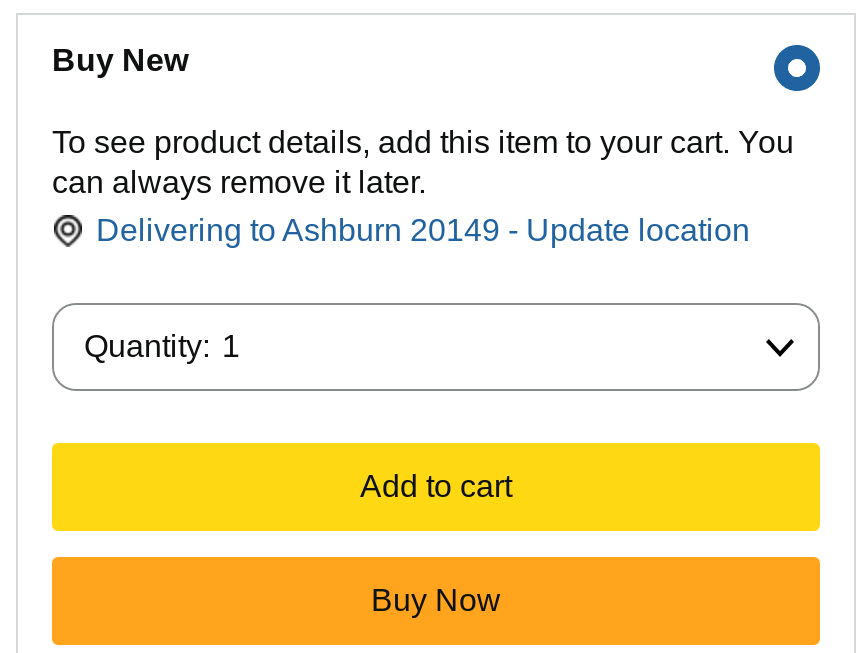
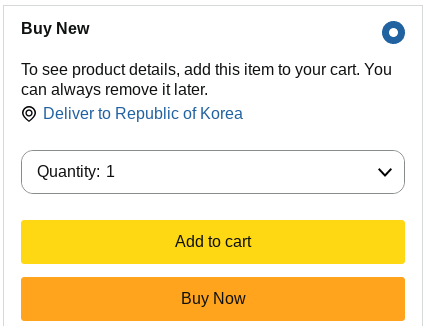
- Delivering to Ashburn 20149 - Update location
+ Deliver to Republic of Korea
